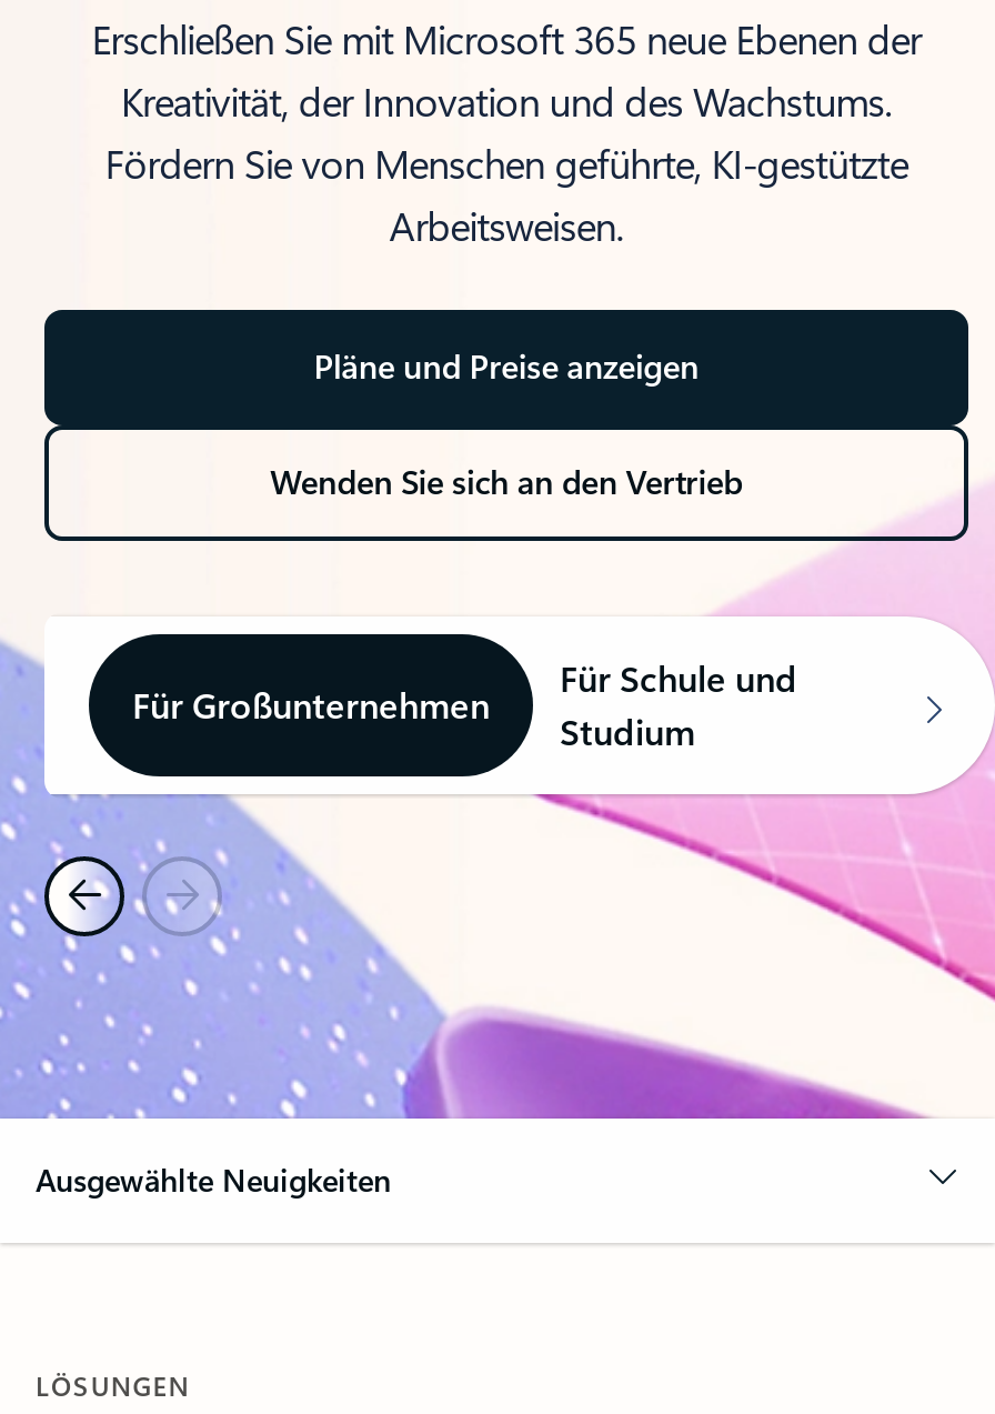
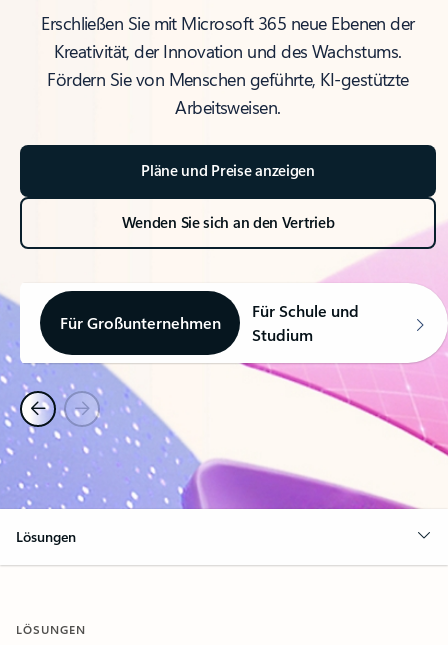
- Ausgewählte Neuigkeiten
+ Lösungen
